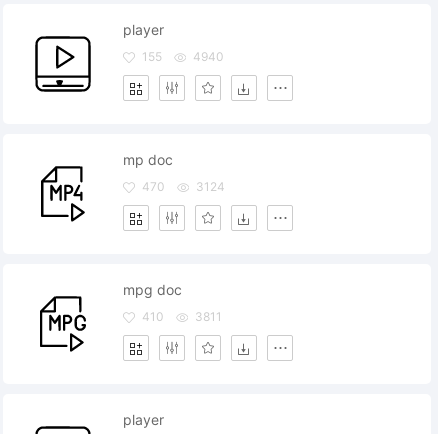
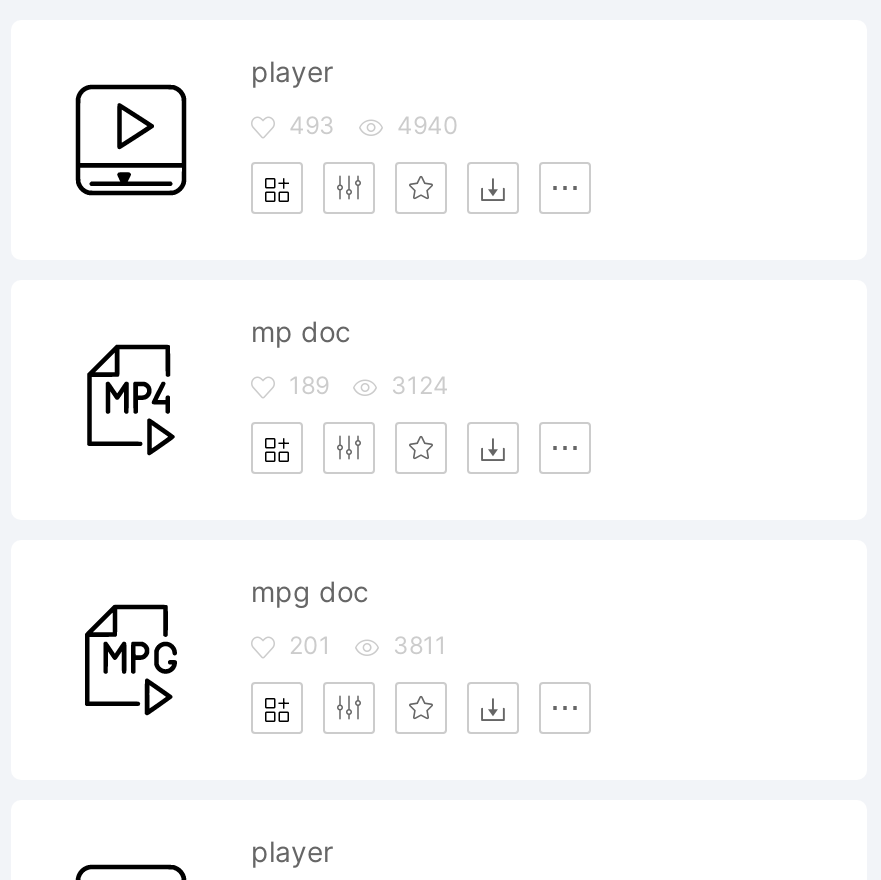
- 155
+ 493

- 470
+ 189

- 410
+ 201
